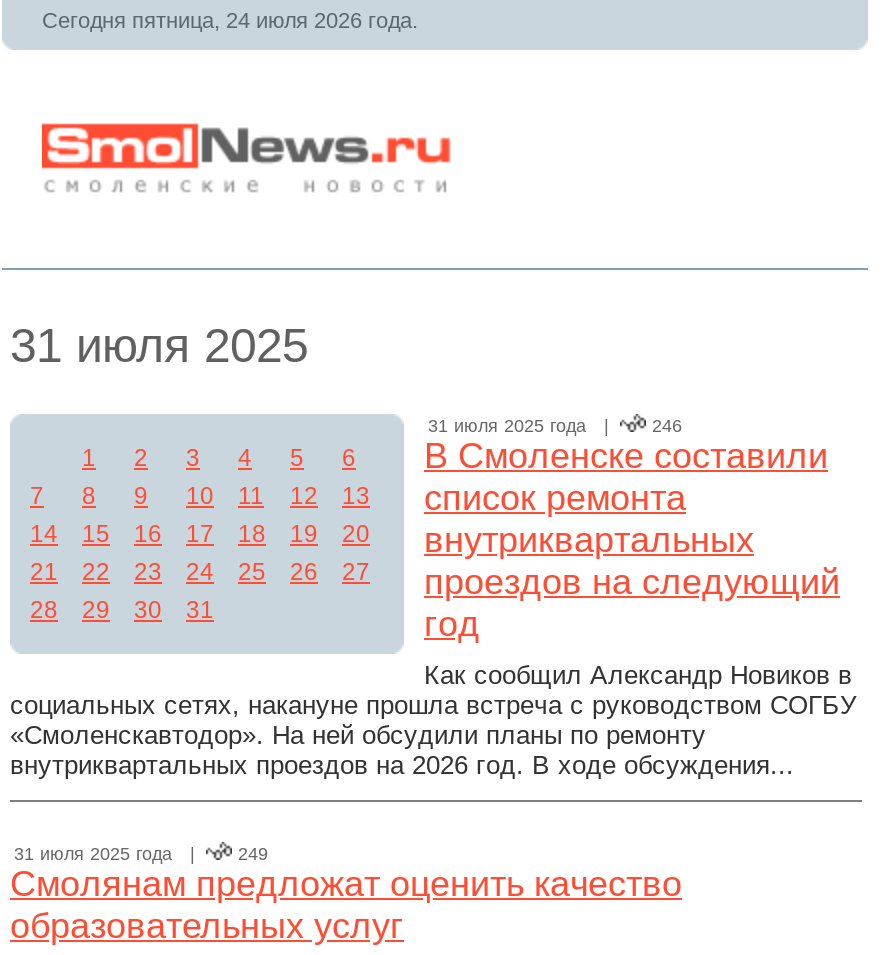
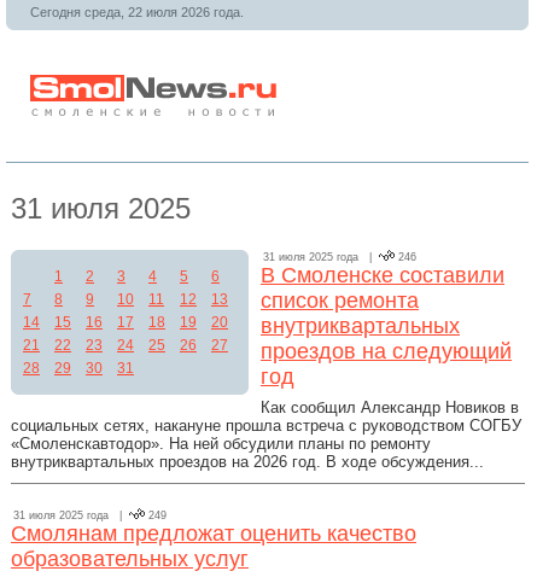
- Сегодня пятница, 24 июля 2026 года.
+ Сегодня среда, 22 июля 2026 года.
